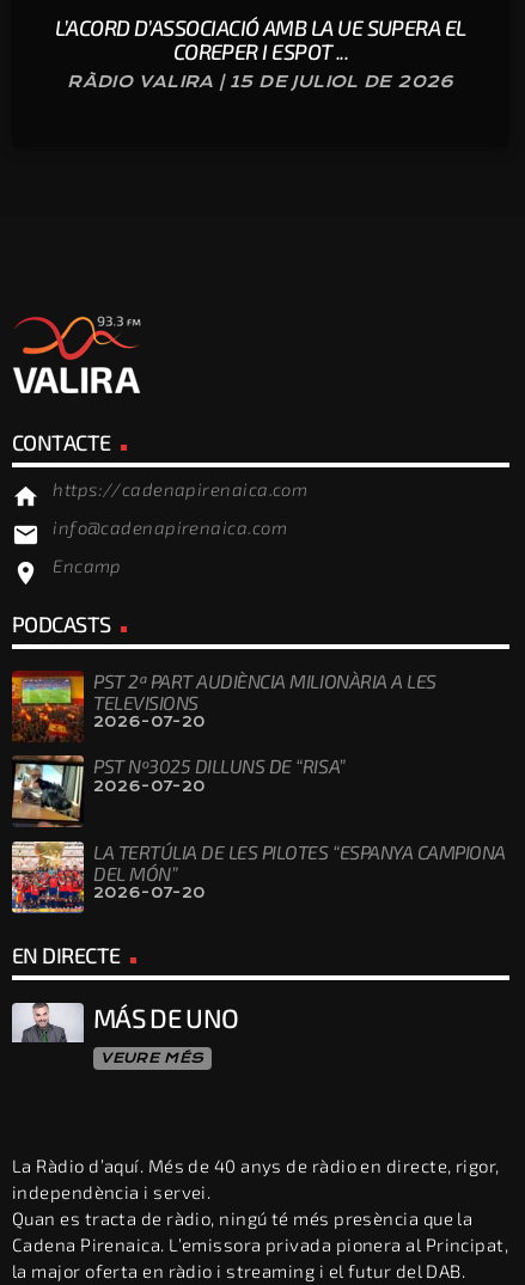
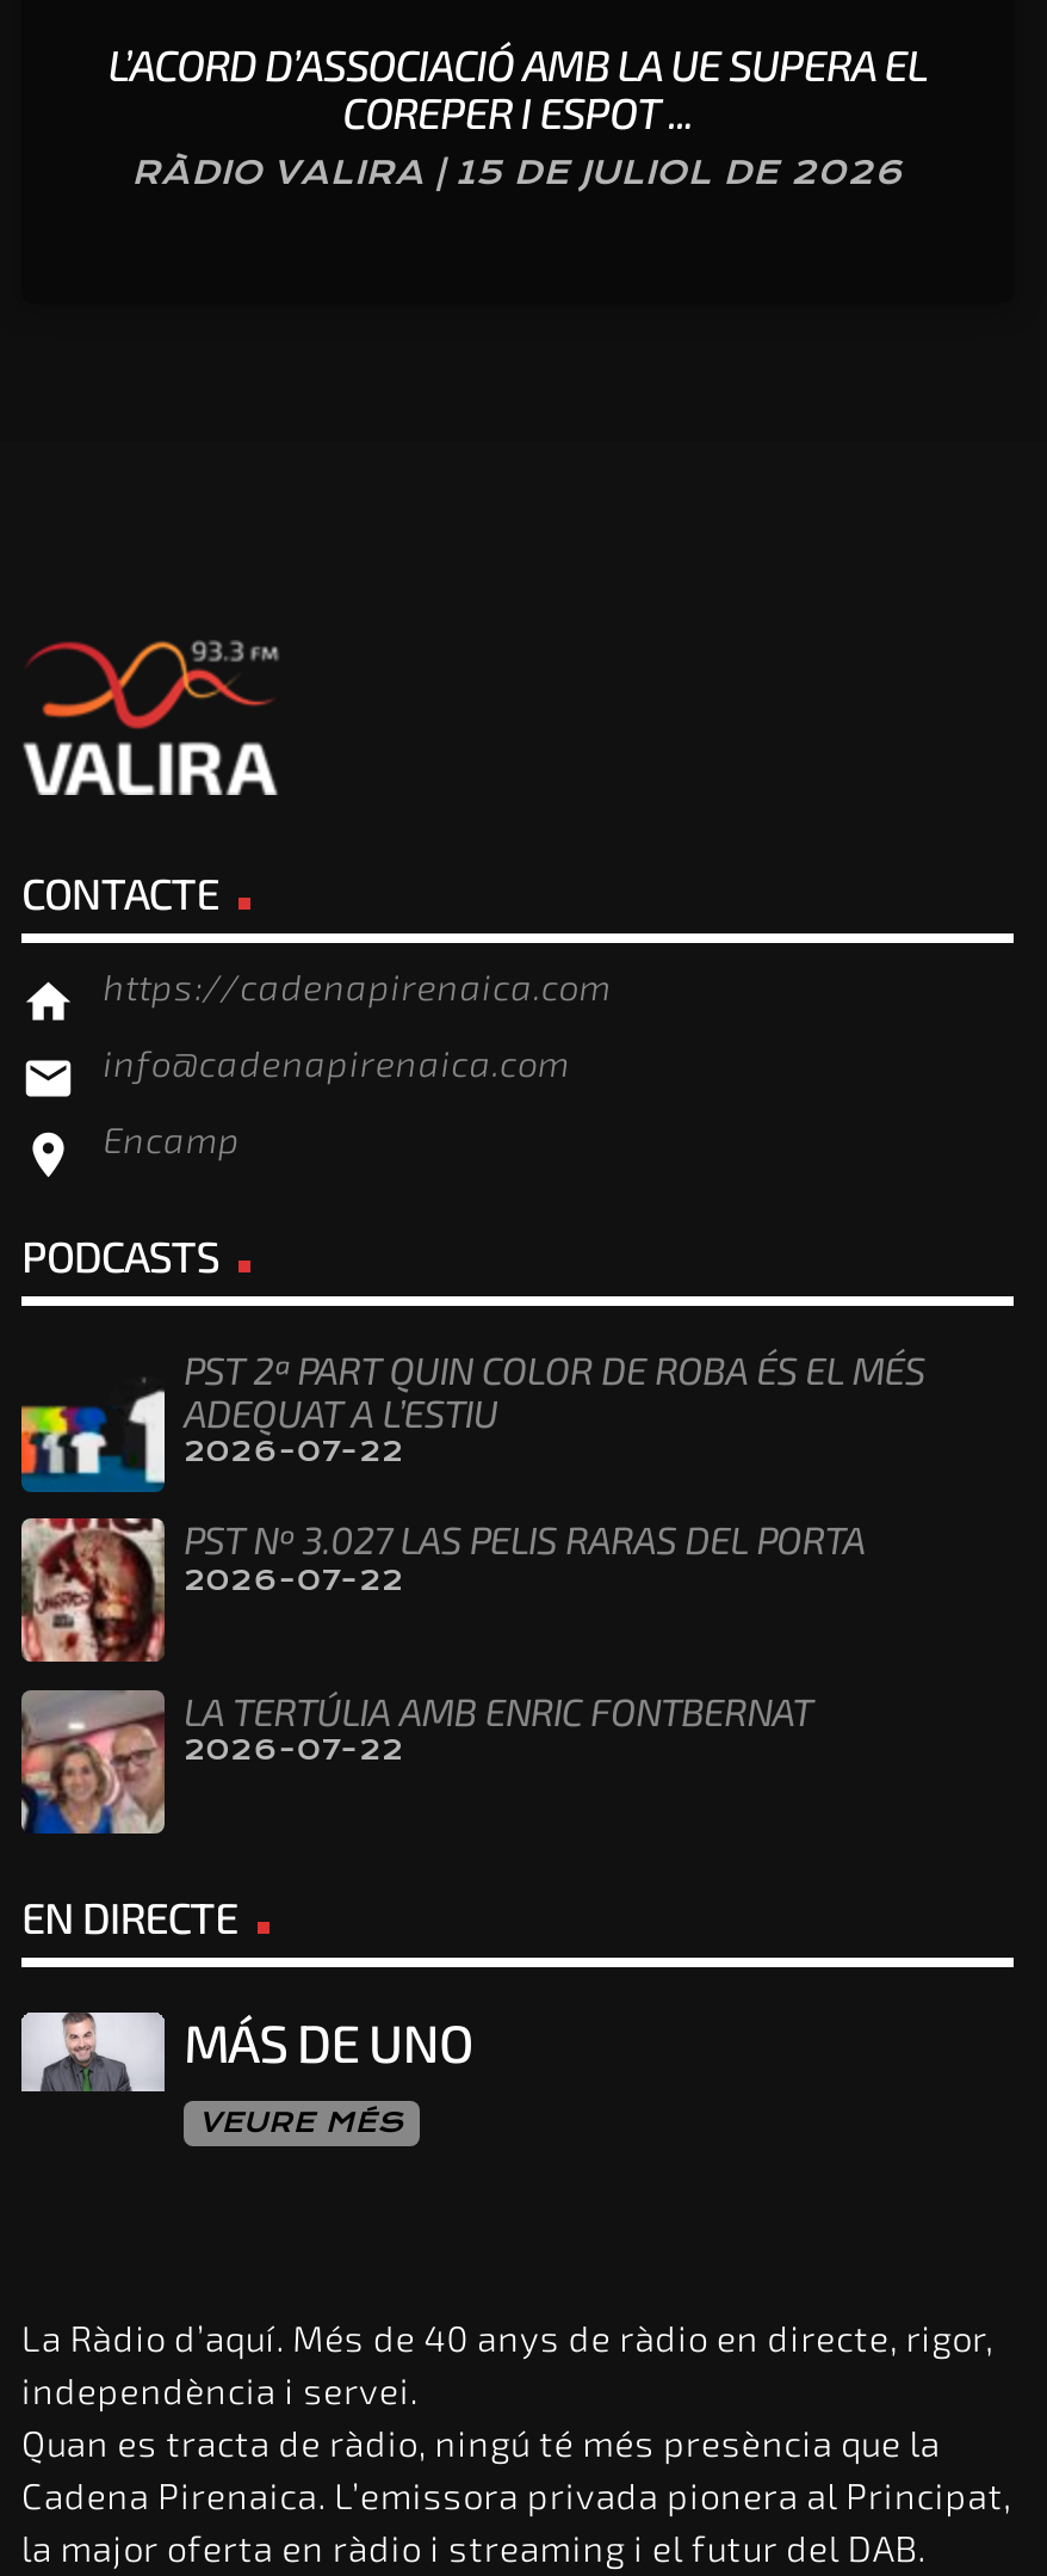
- [image]
- PST 2ª PART AUDIÈNCIA MILIONÀRIA A LES
- TELEVISIONS
- 2026-07-20
+ [image]
+ PST 2ª PART QUIN COLOR DE ROBA ÉS EL MÉS
+ ADEQUAT A L’ESTIU
+ 2026-07-22

- [image]
- PST Nº3025 DILLUNS DE “RISA”
- 2026-07-20
+ [image]
+ PST Nº 3.027 LAS PELIS RARAS DEL PORTA
+ 2026-07-22

- [image]
- LA TERTÚLIA DE LES PILOTES “ESPANYA CAMPIONA
- DEL MÓN”
- 2026-07-20
+ [image]
+ LA TERTÚLIA AMB ENRIC FONTBERNAT
+ 2026-07-22
